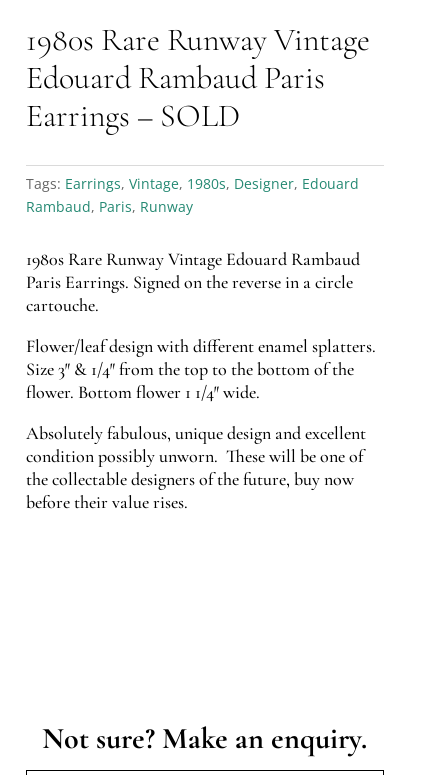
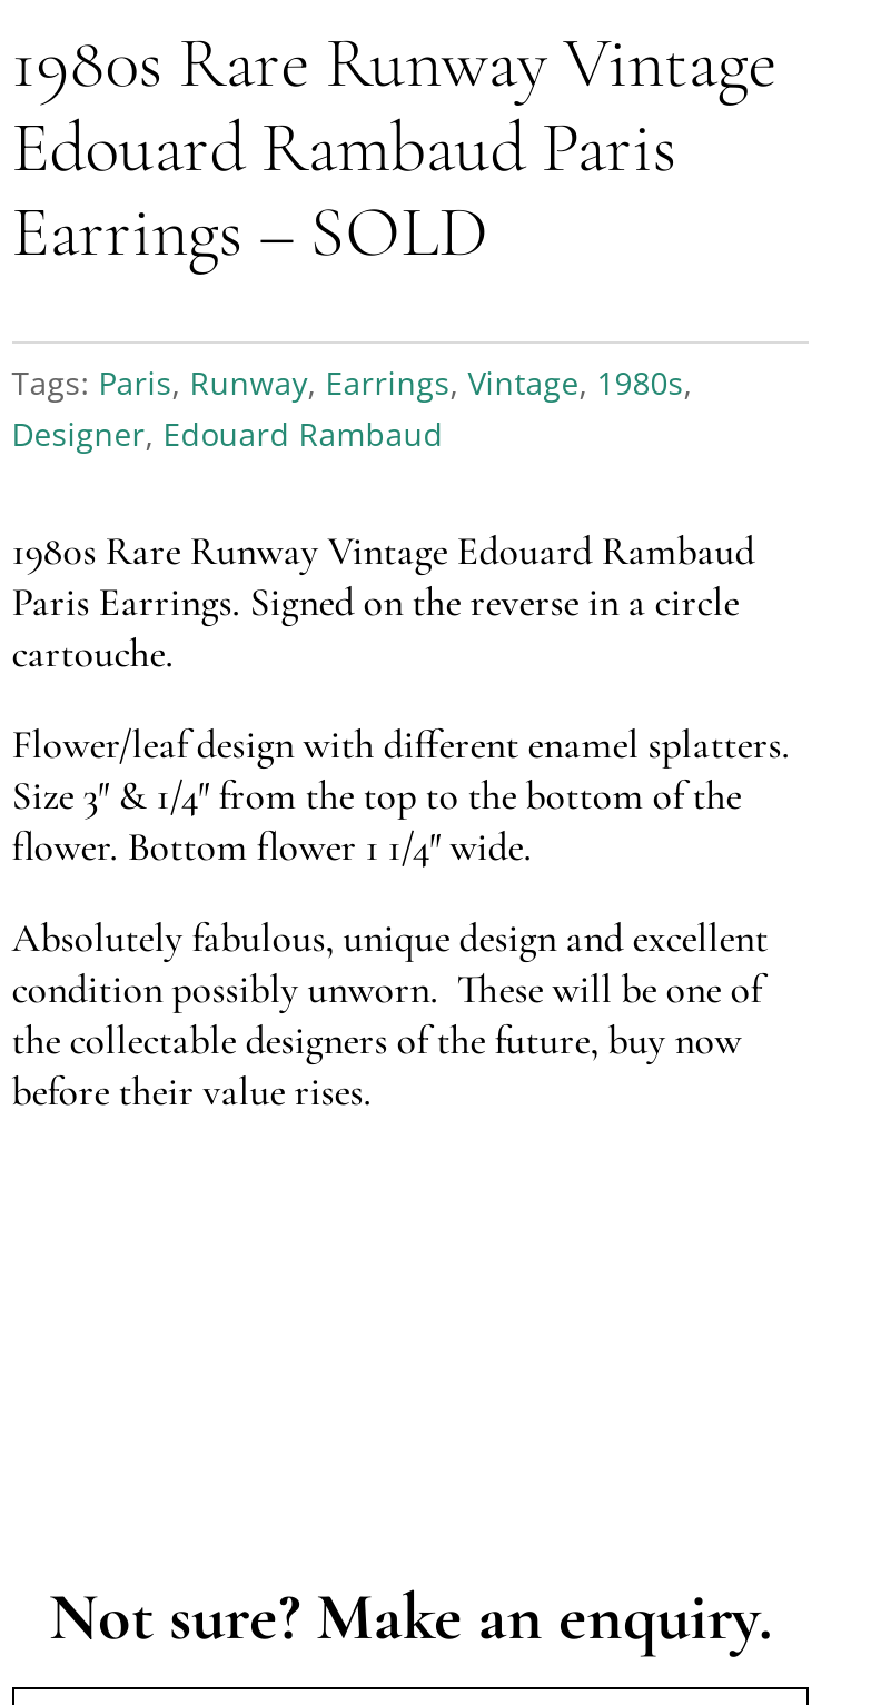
- Tags: Earrings, Vintage, 1980s, Designer, Edouard
- Rambaud, Paris, Runway
+ Tags: Paris, Runway, Earrings, Vintage, 1980s,
+ Designer, Edouard Rambaud
